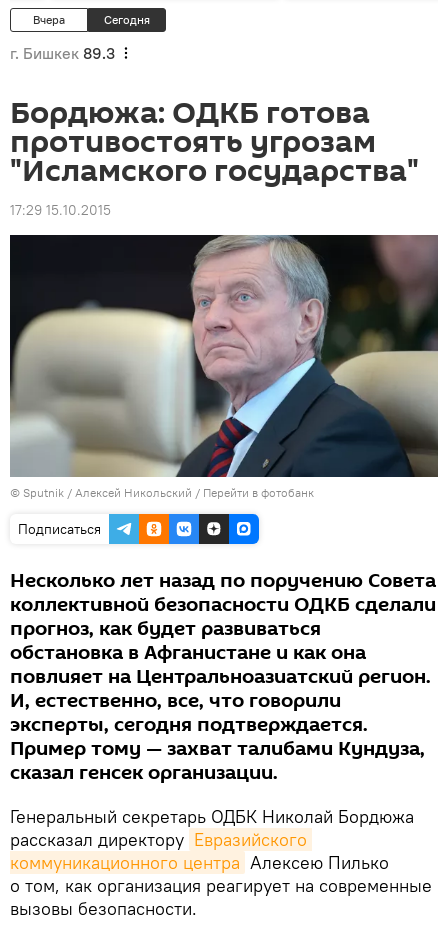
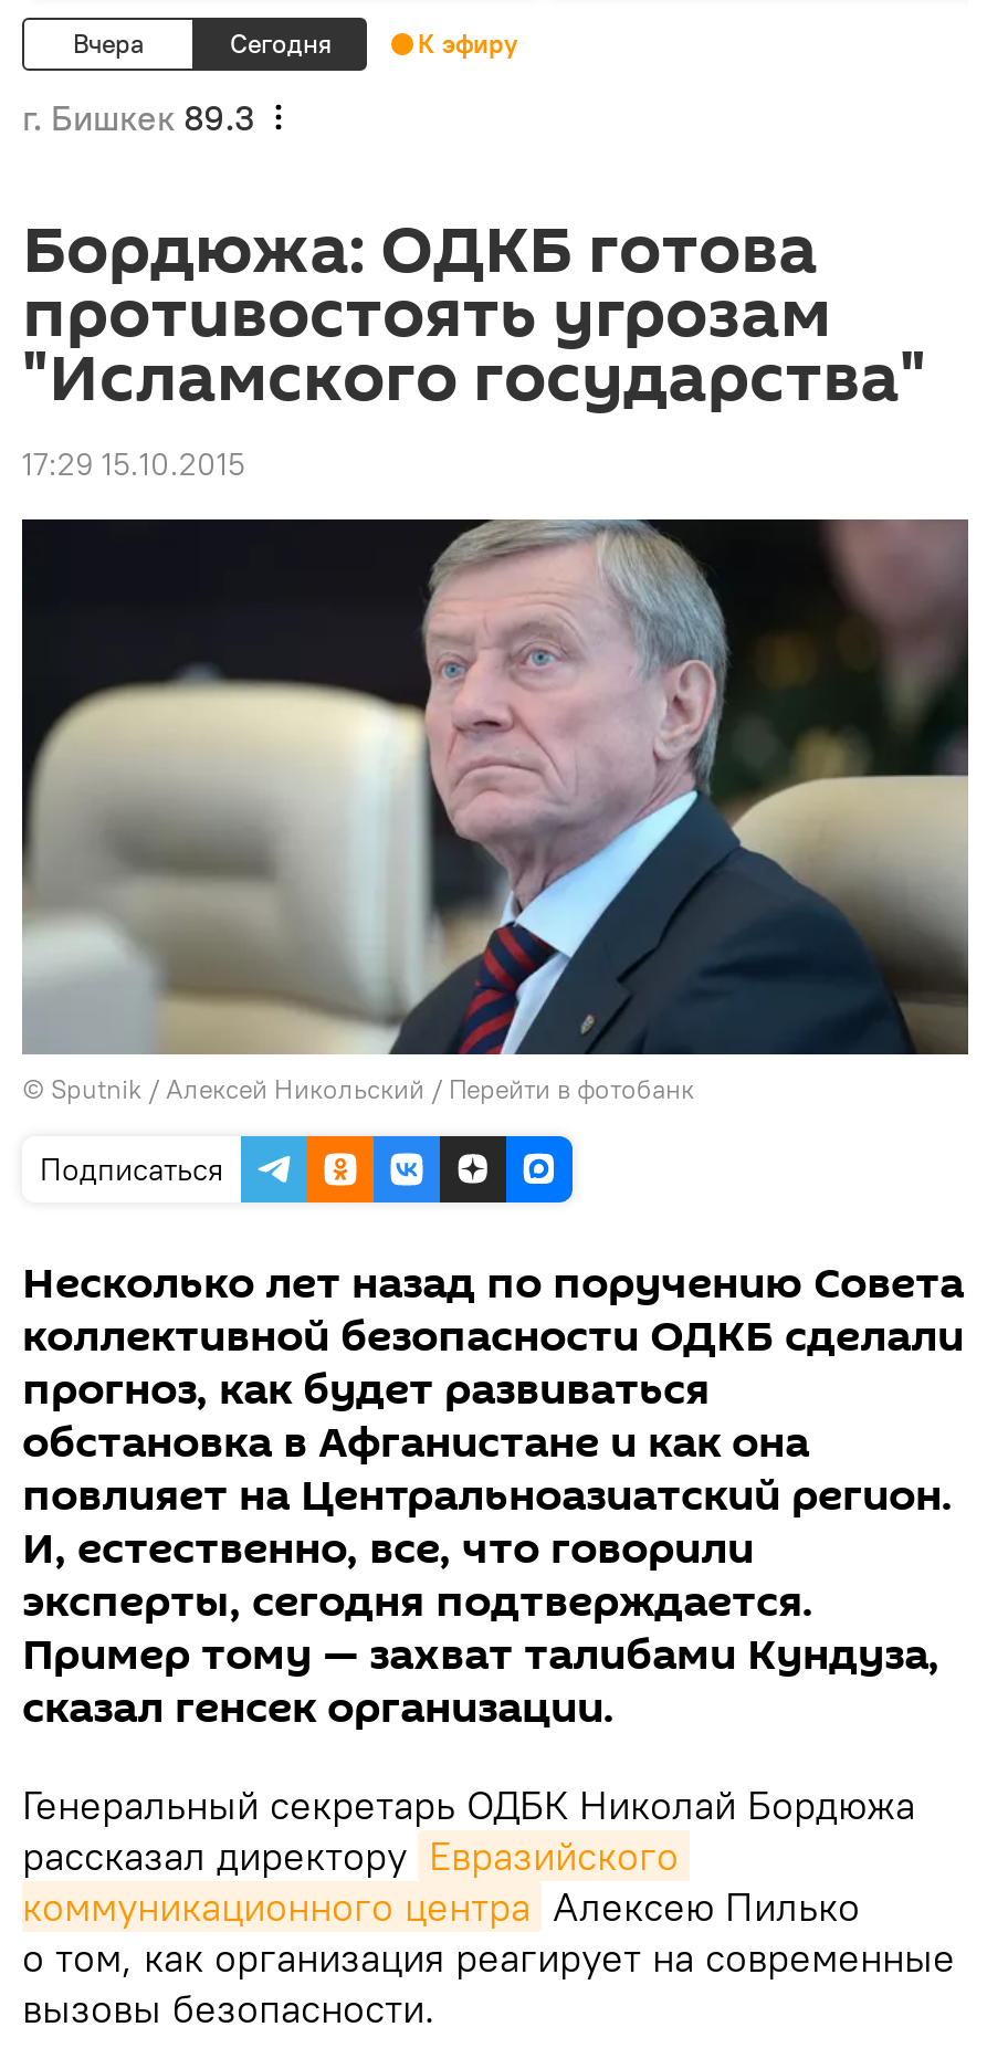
+ К эфиру
